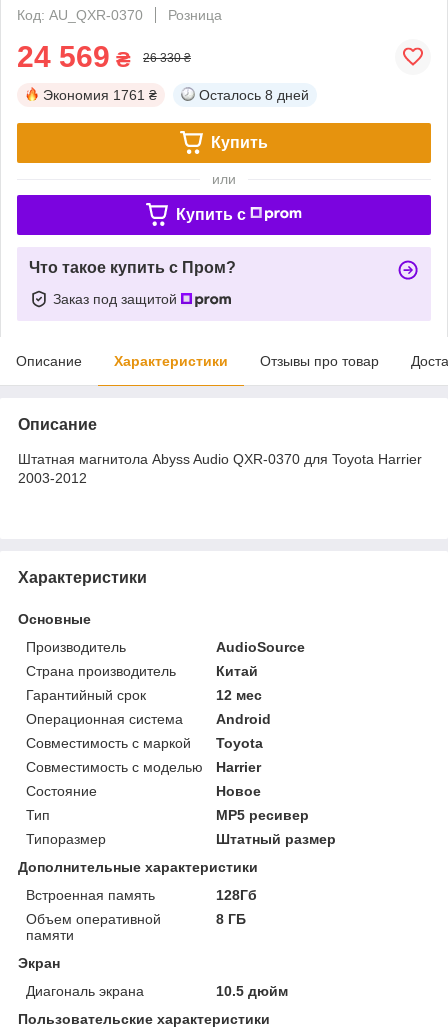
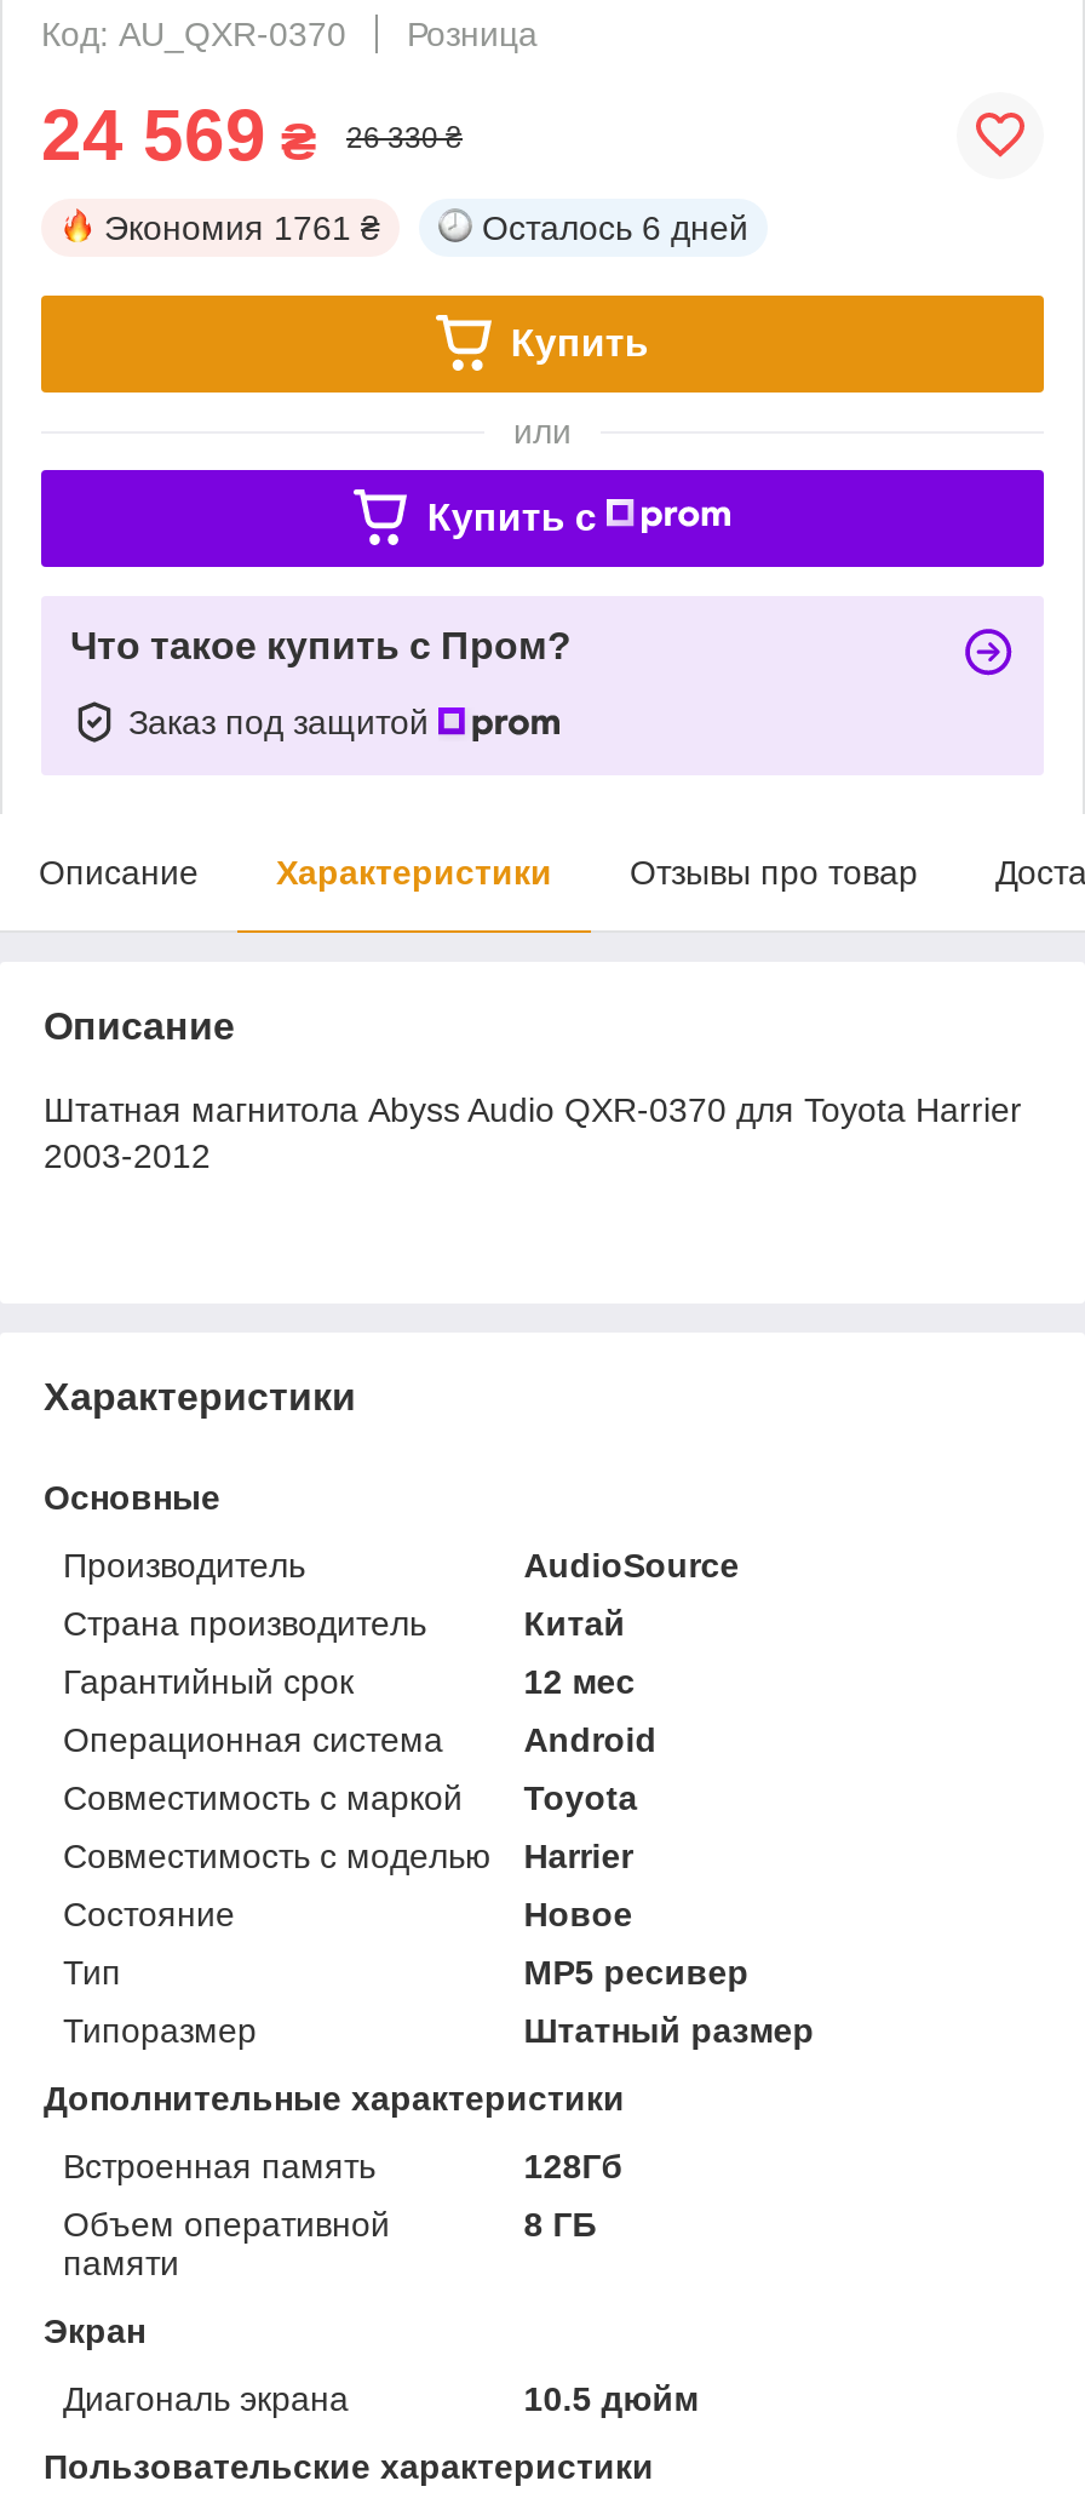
- Осталось 8 дней
+ Осталось 6 дней
